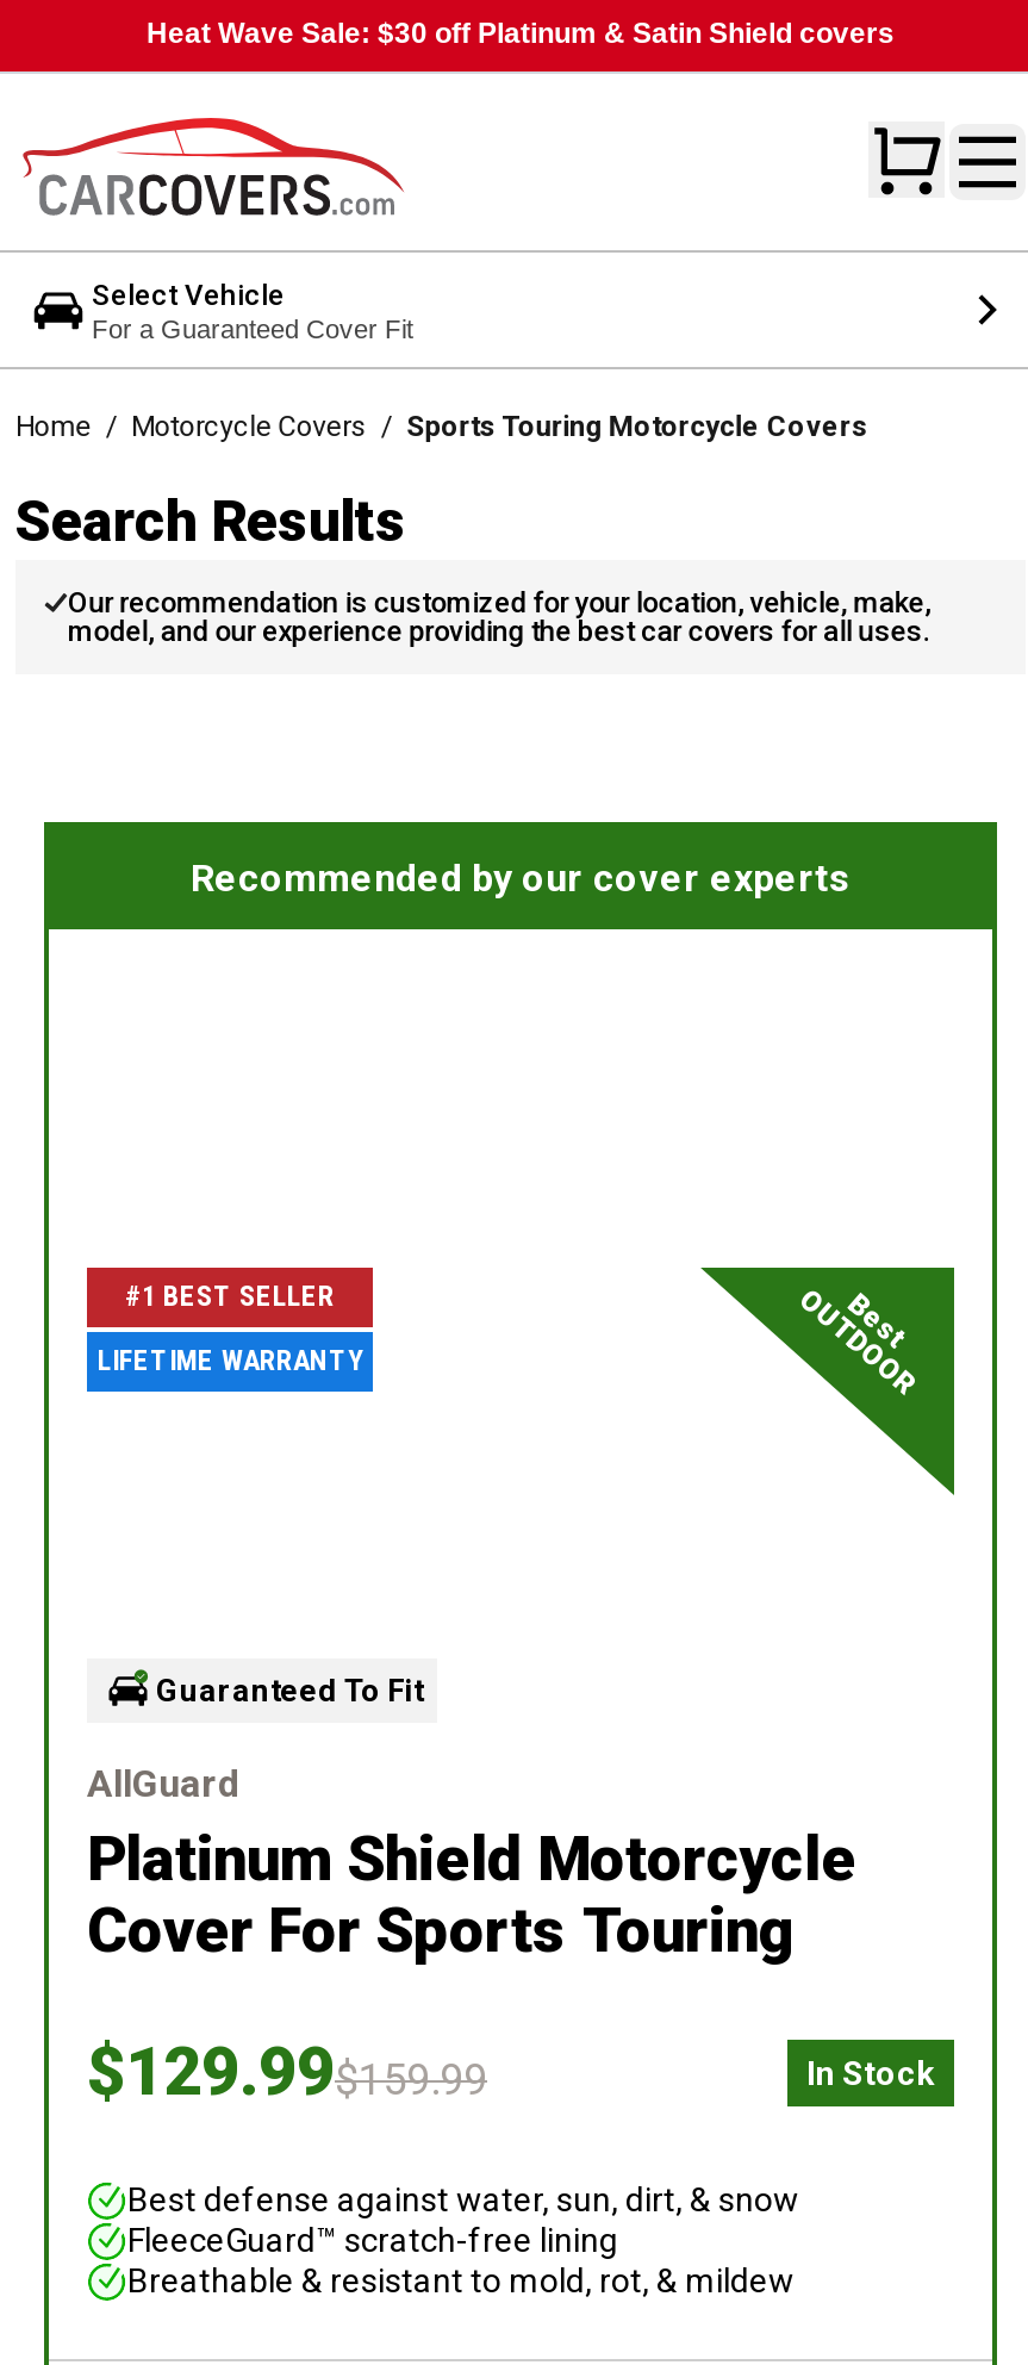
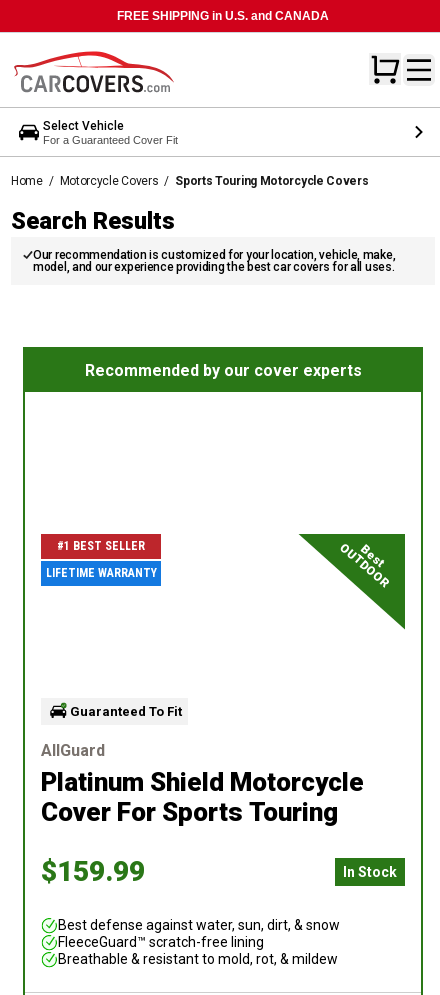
- Heat Wave Sale: $30 off Platinum & Satin Shield covers
+ FREE SHIPPING in U.S. and CANADA

- $129.99$159.99
+ $159.99
